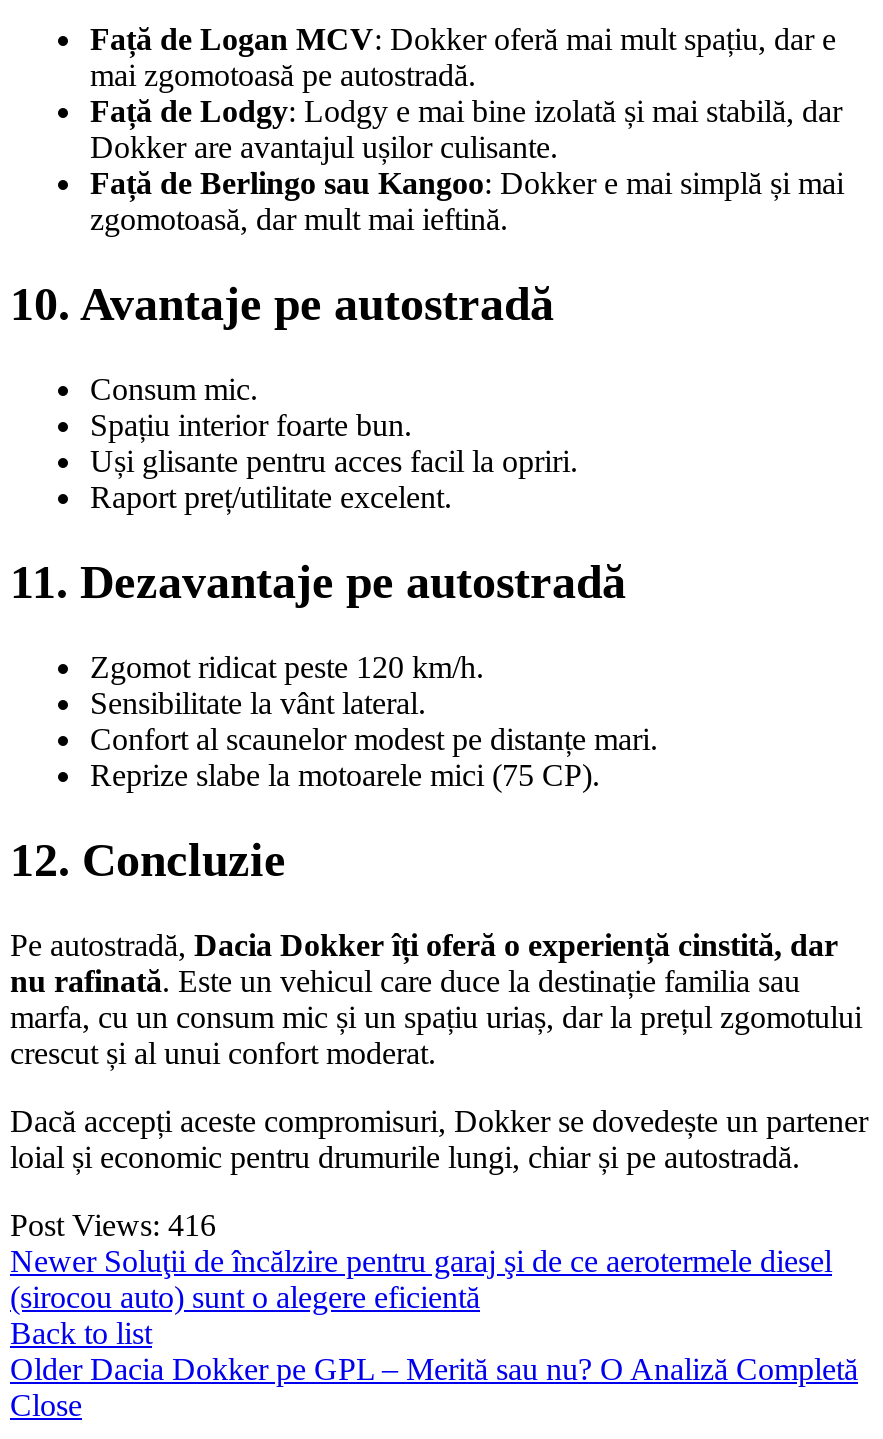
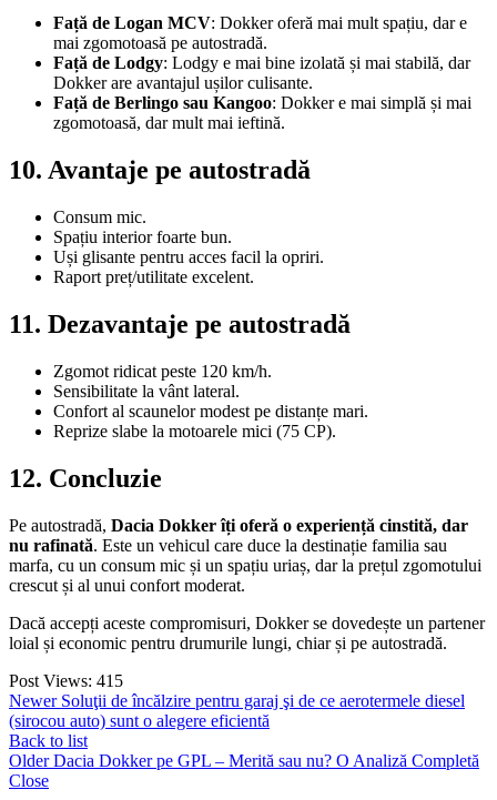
- Post Views: 416
+ Post Views: 415
